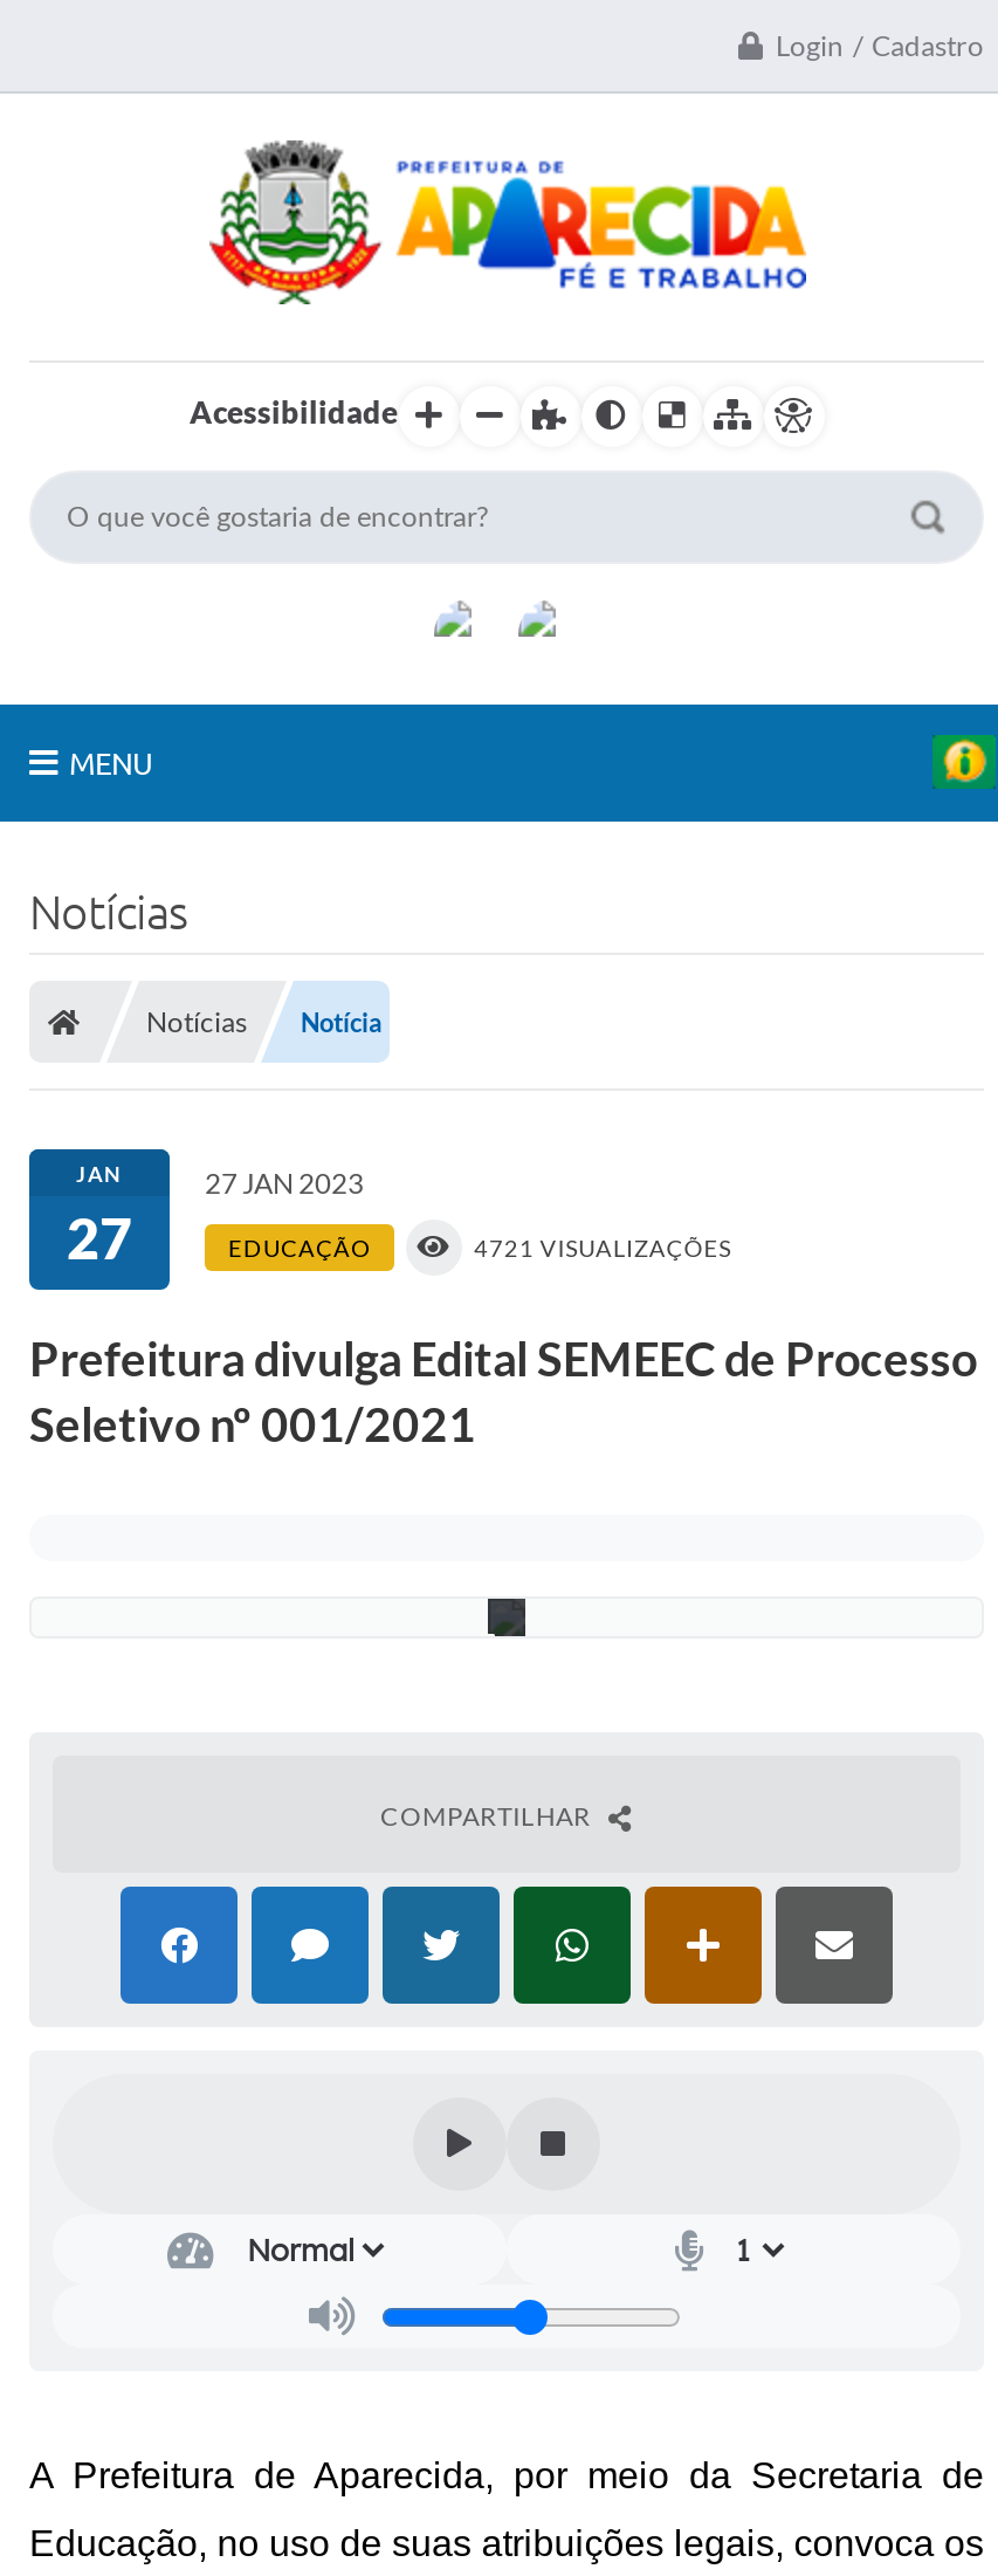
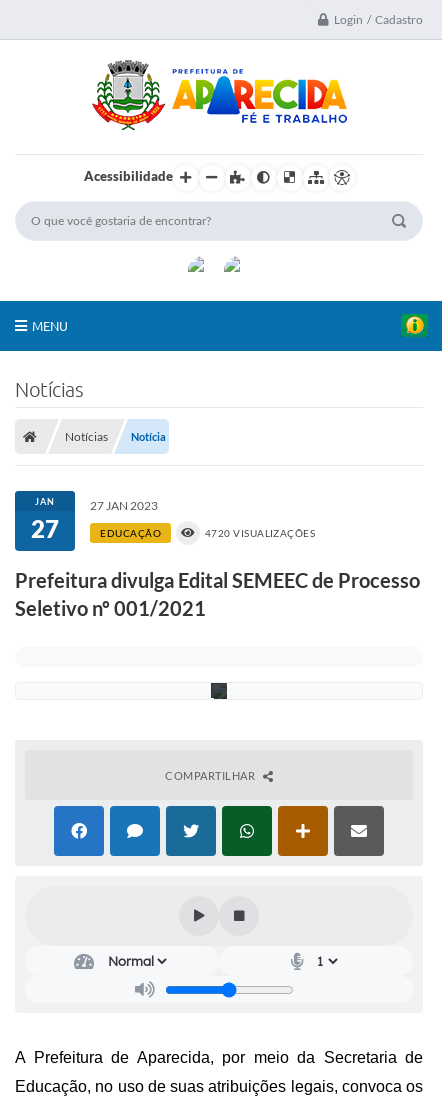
- 4721 VISUALIZAÇÕES
+ 4720 VISUALIZAÇÕES
